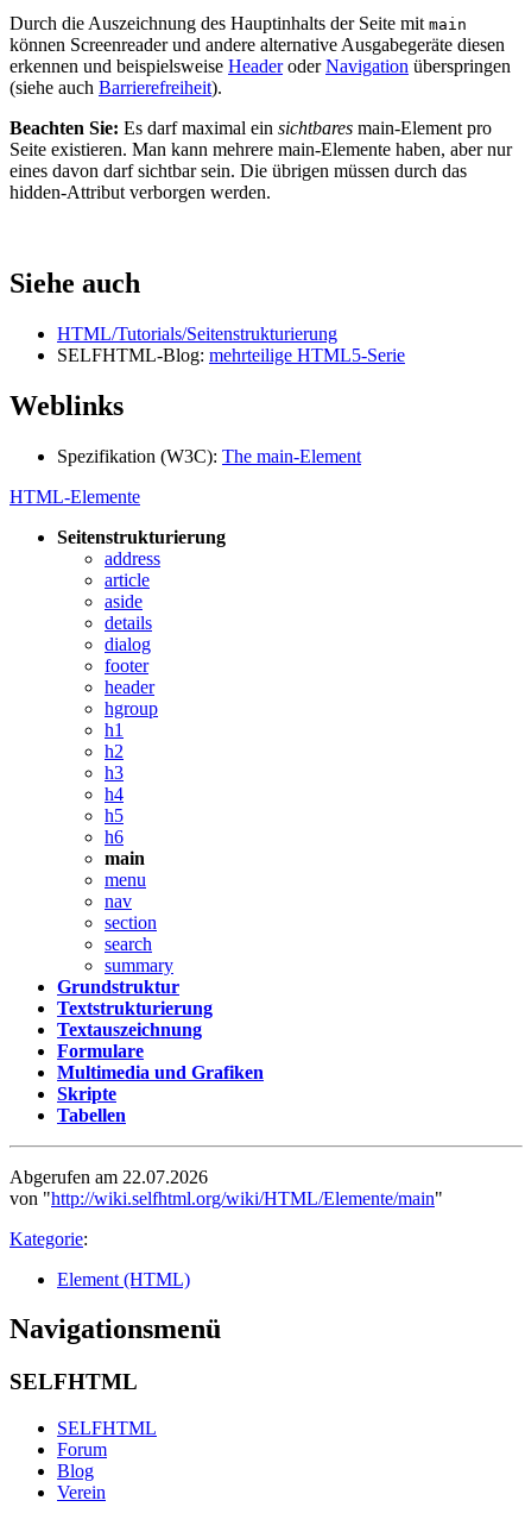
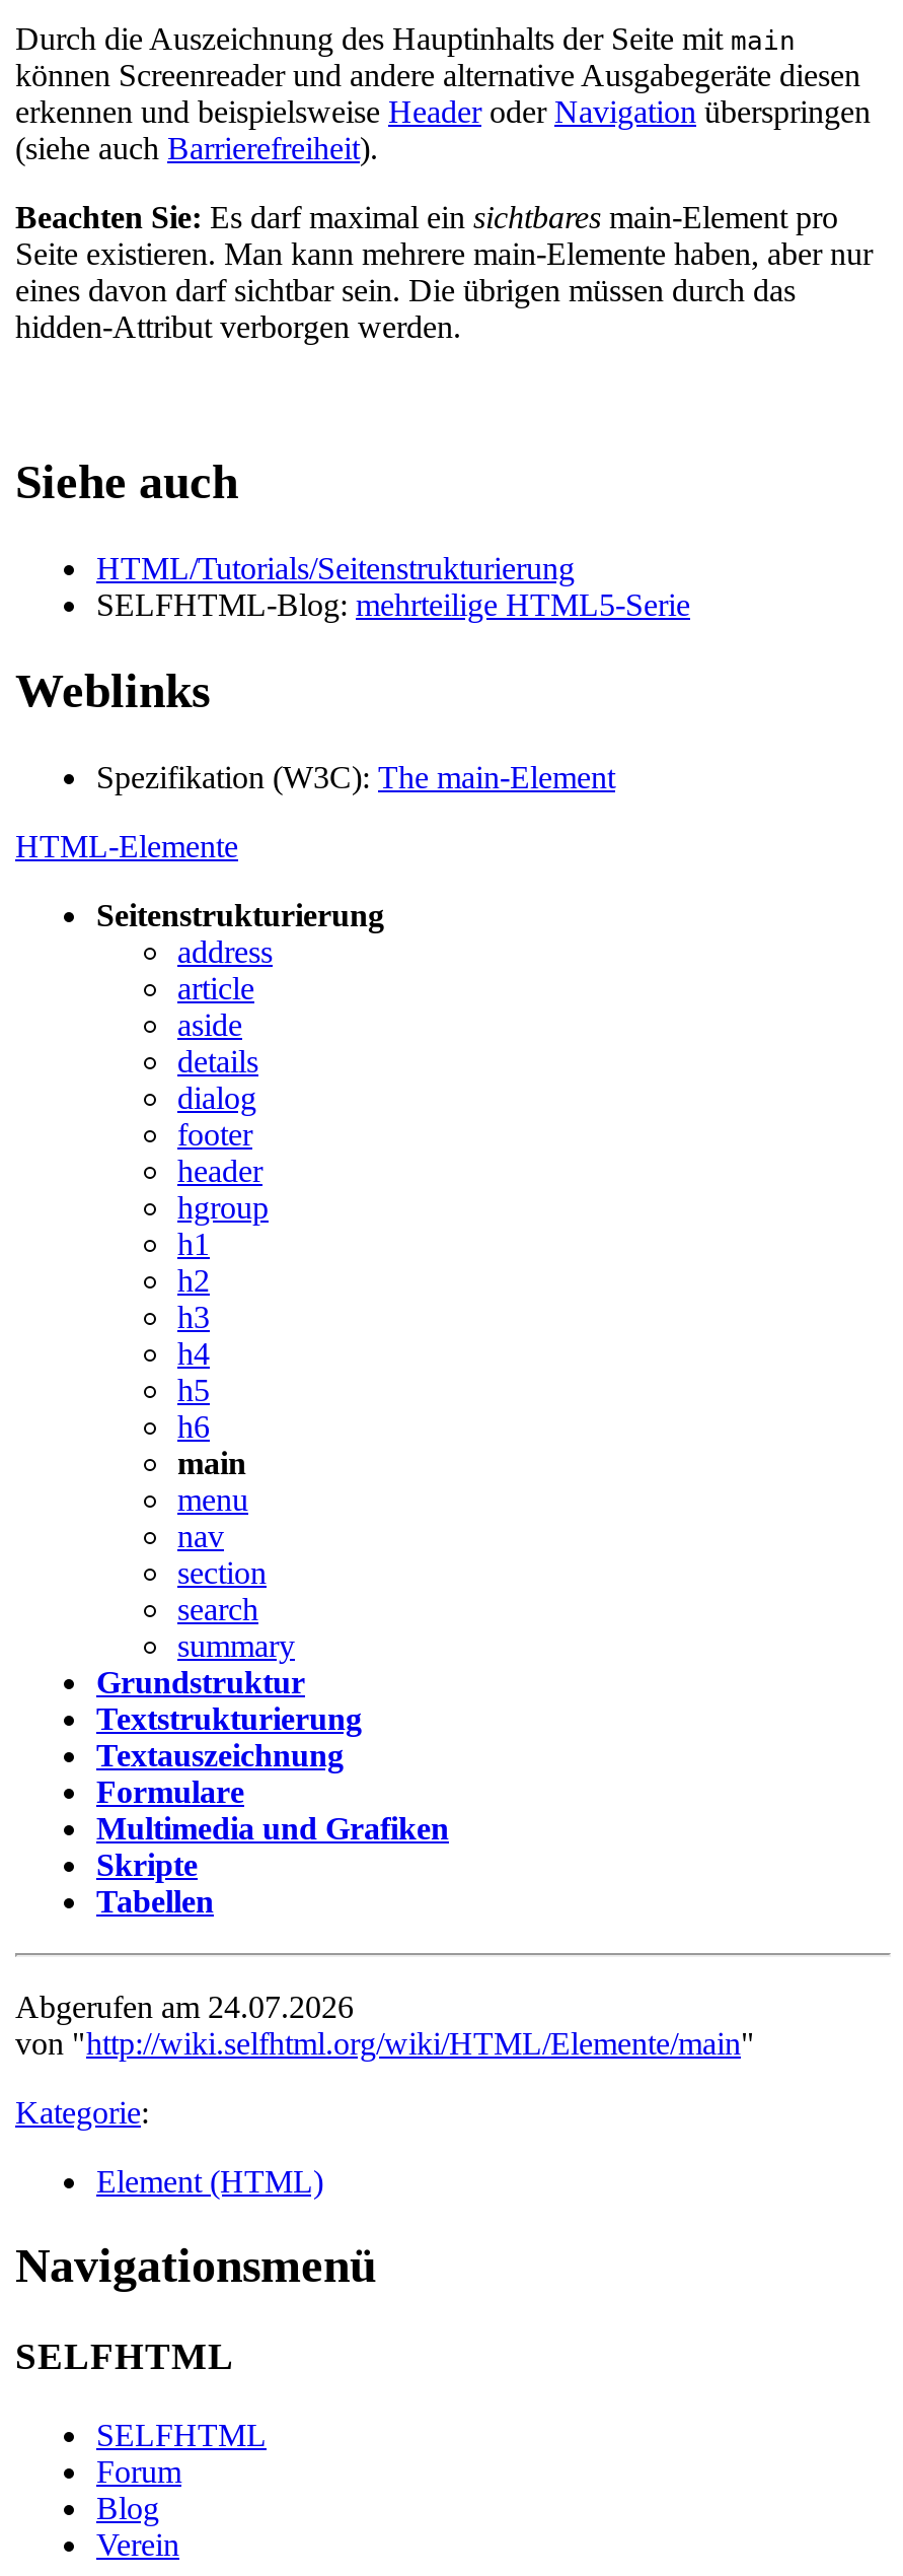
- Abgerufen am 22.07.2026
+ Abgerufen am 24.07.2026
